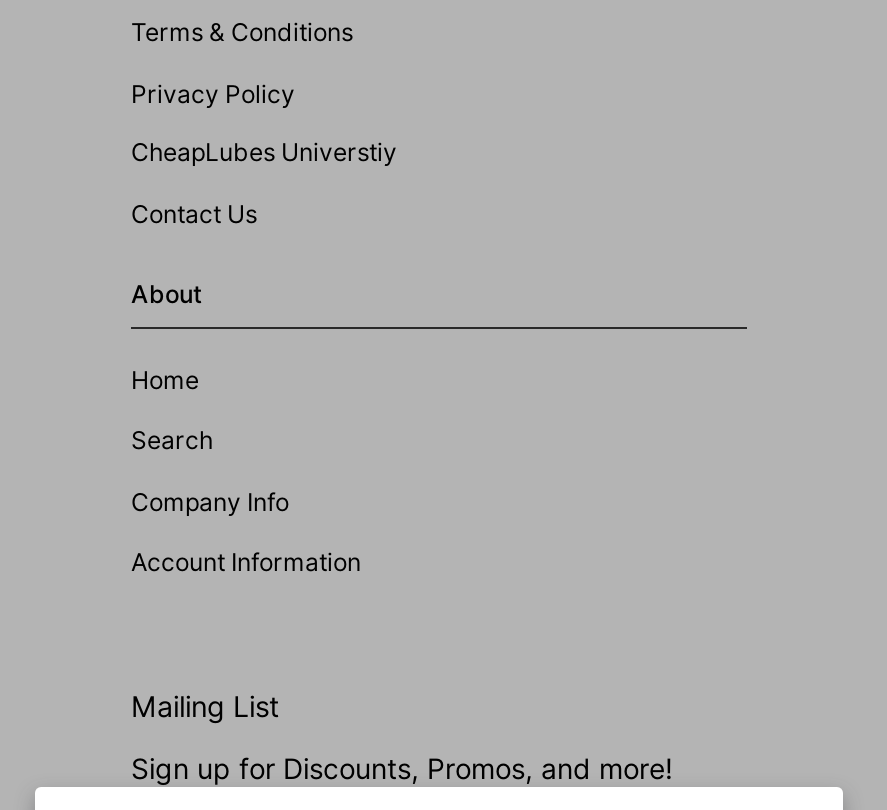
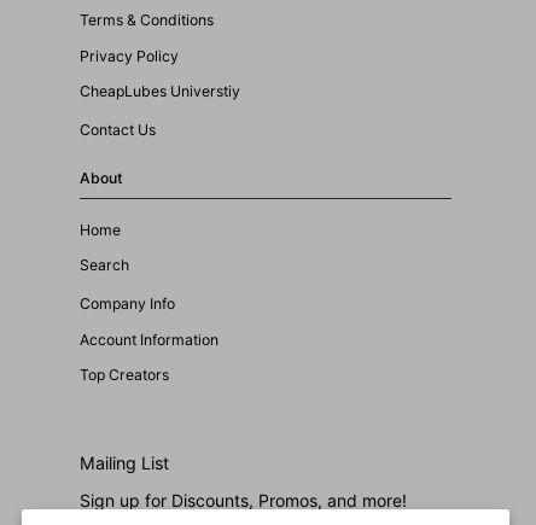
+ Top Creators
